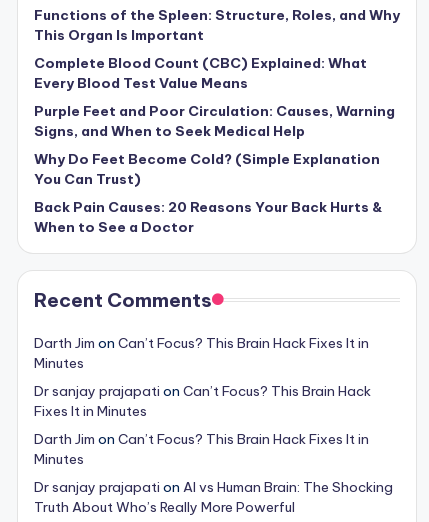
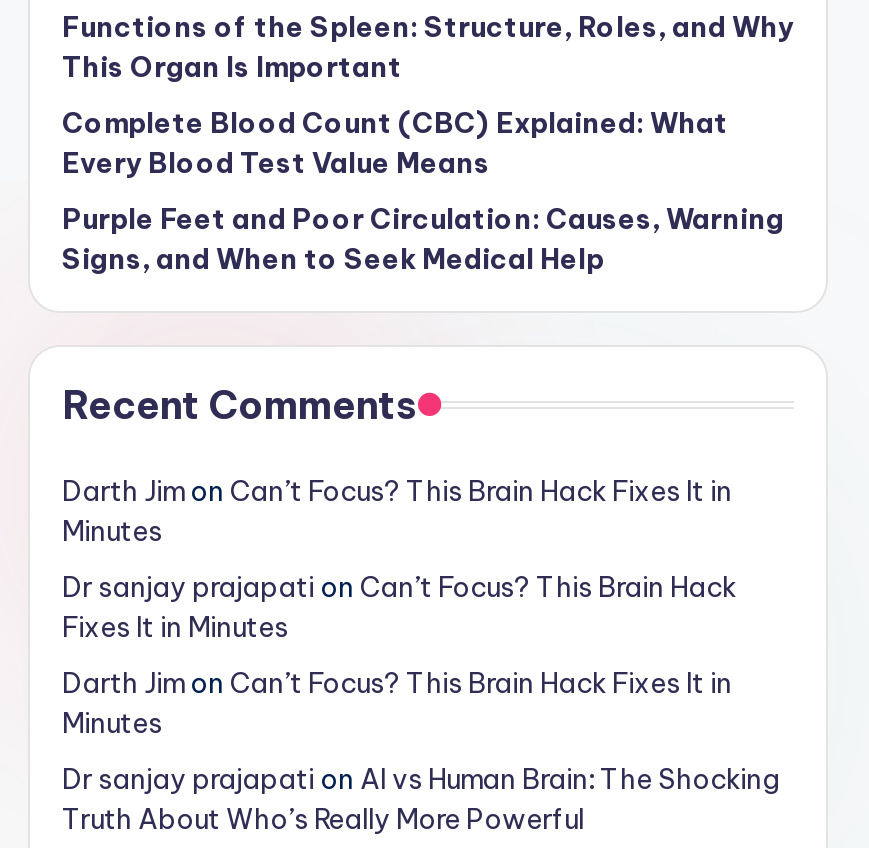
- Why Do Feet Become Cold? (Simple Explanation
- You Can Trust)
- Back Pain Causes: 20 Reasons Your Back Hurts &
- When to See a Doctor
